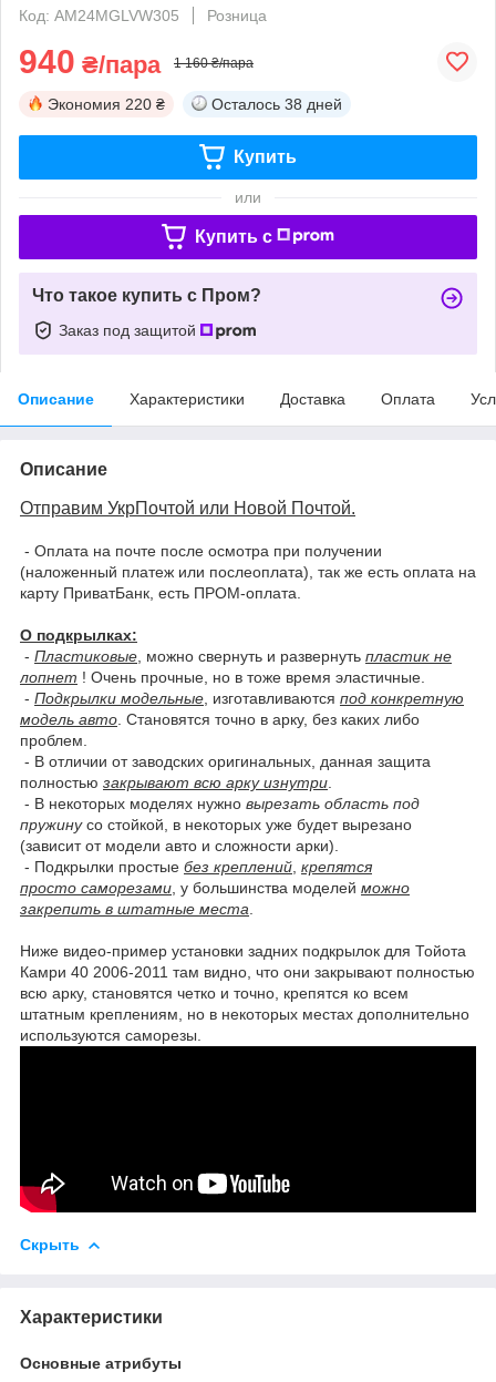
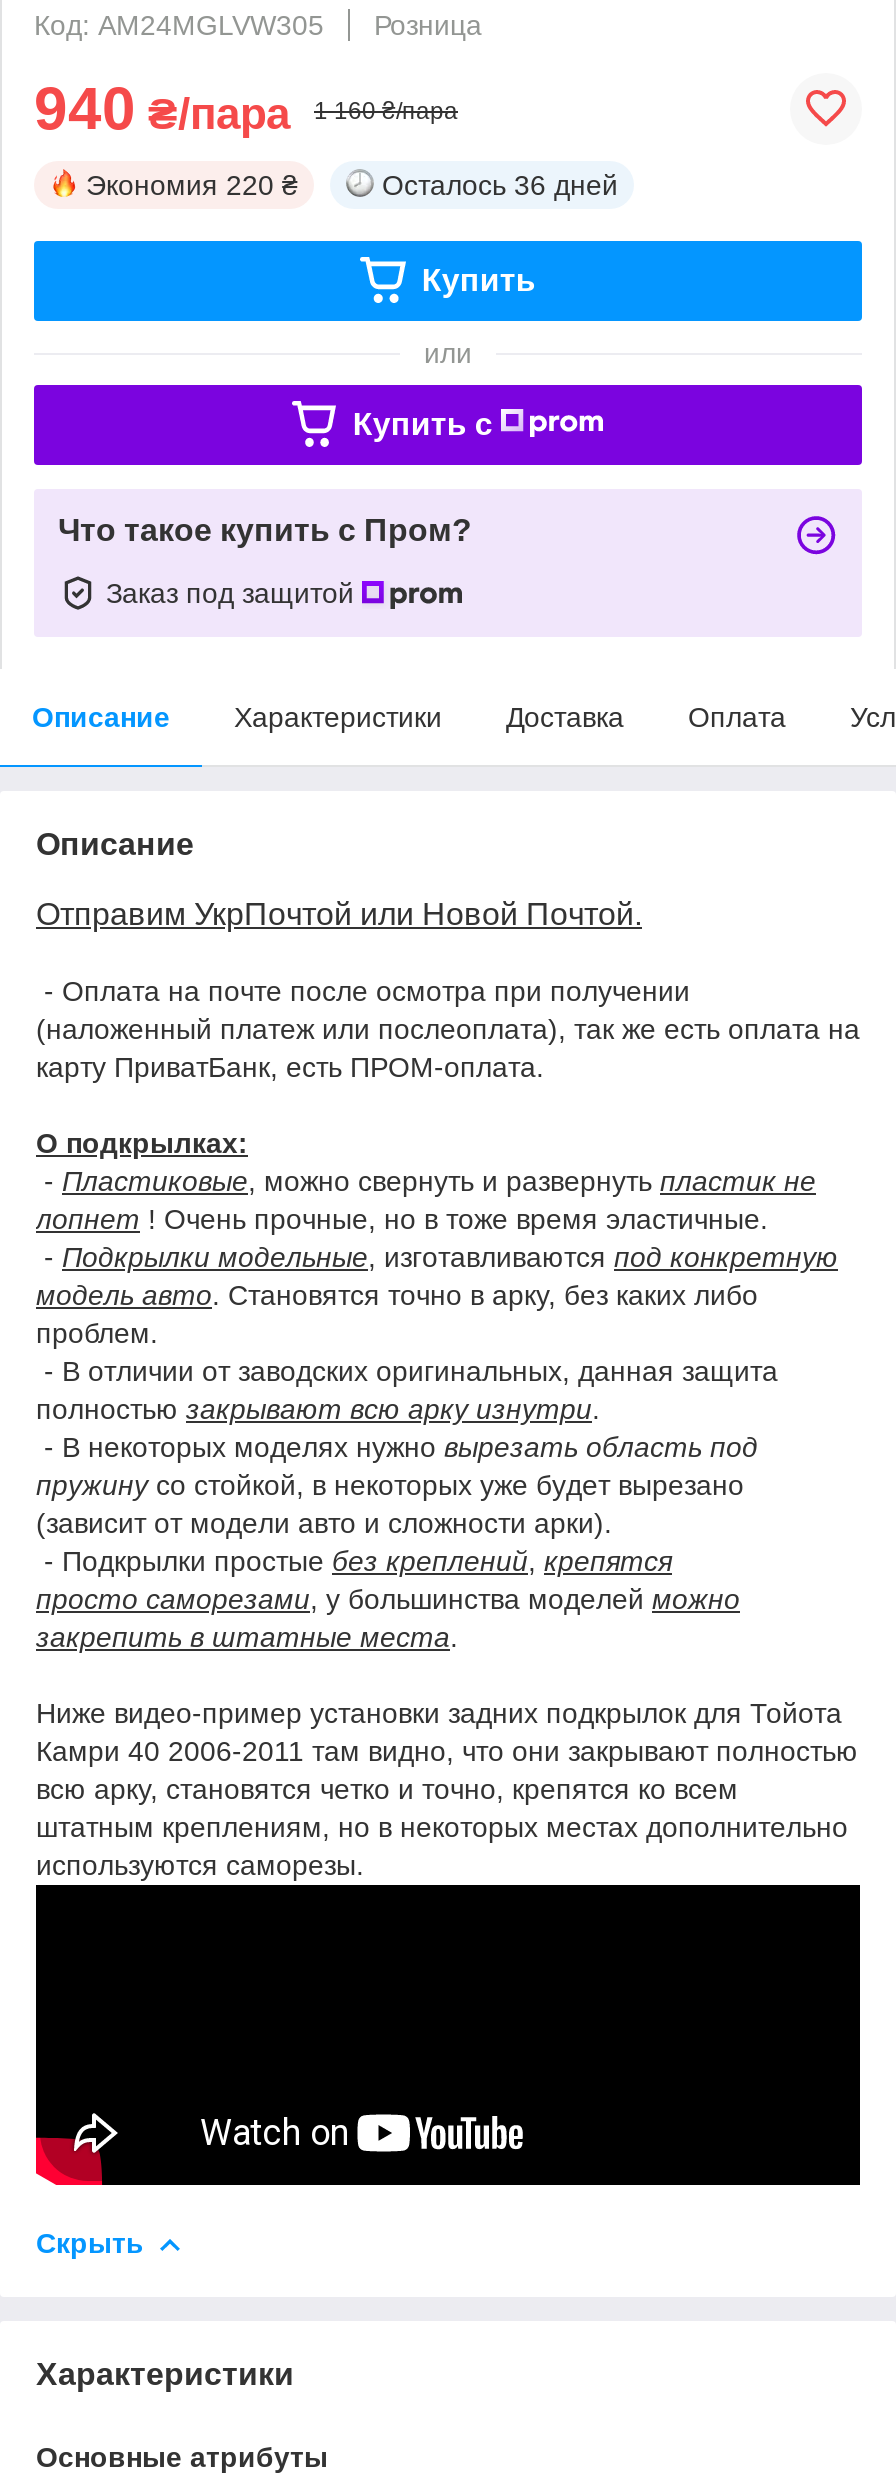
- Осталось 38 дней
+ Осталось 36 дней
